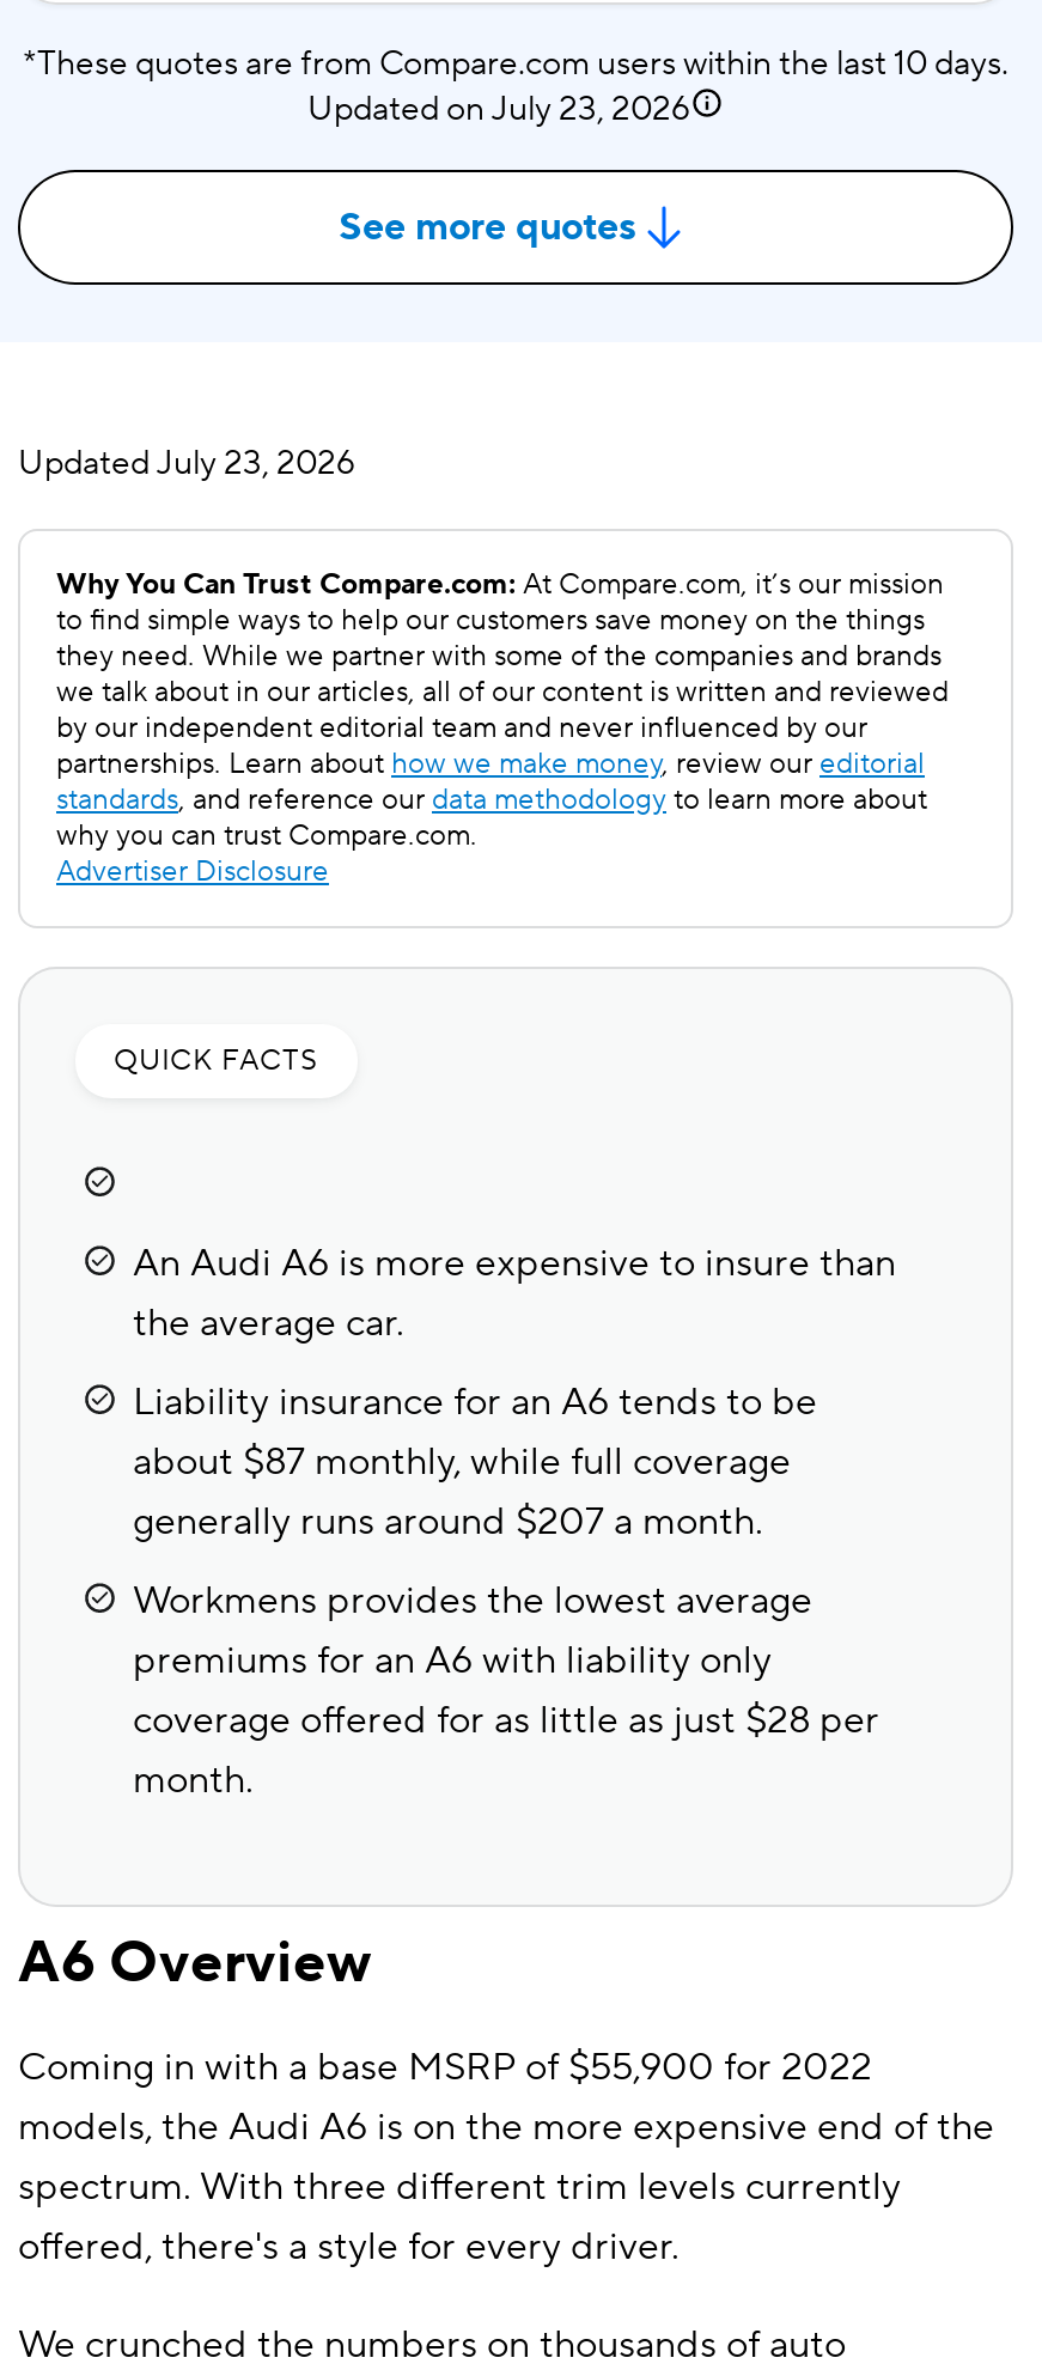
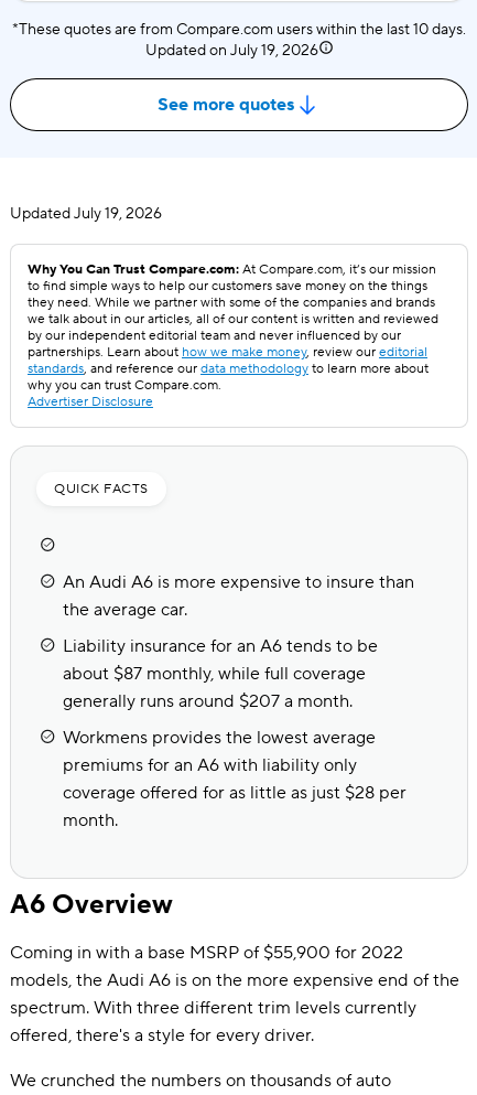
- Updated on July 23, 2026
+ Updated on July 19, 2026

- Updated July 23, 2026
+ Updated July 19, 2026
